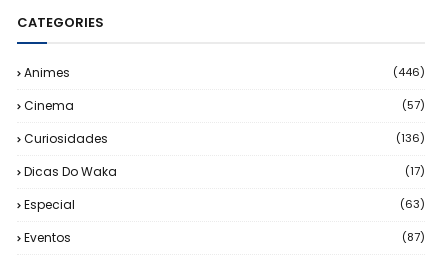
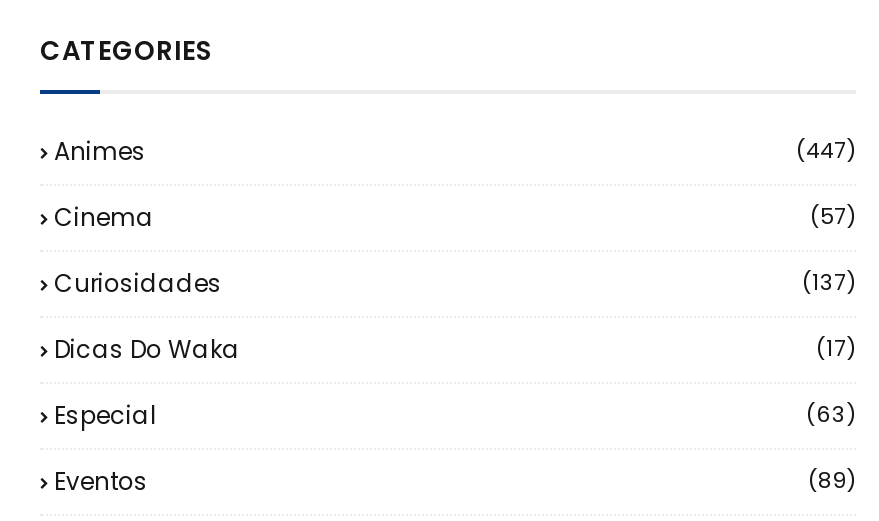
- (446)
+ (447)

- (136)
+ (137)

- (87)
+ (89)
